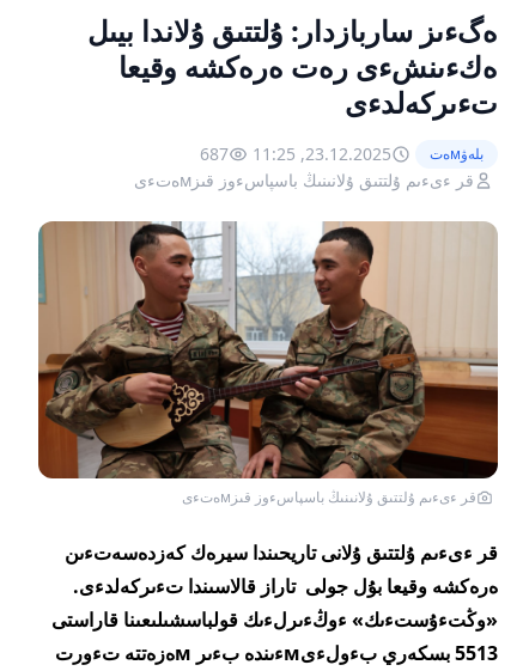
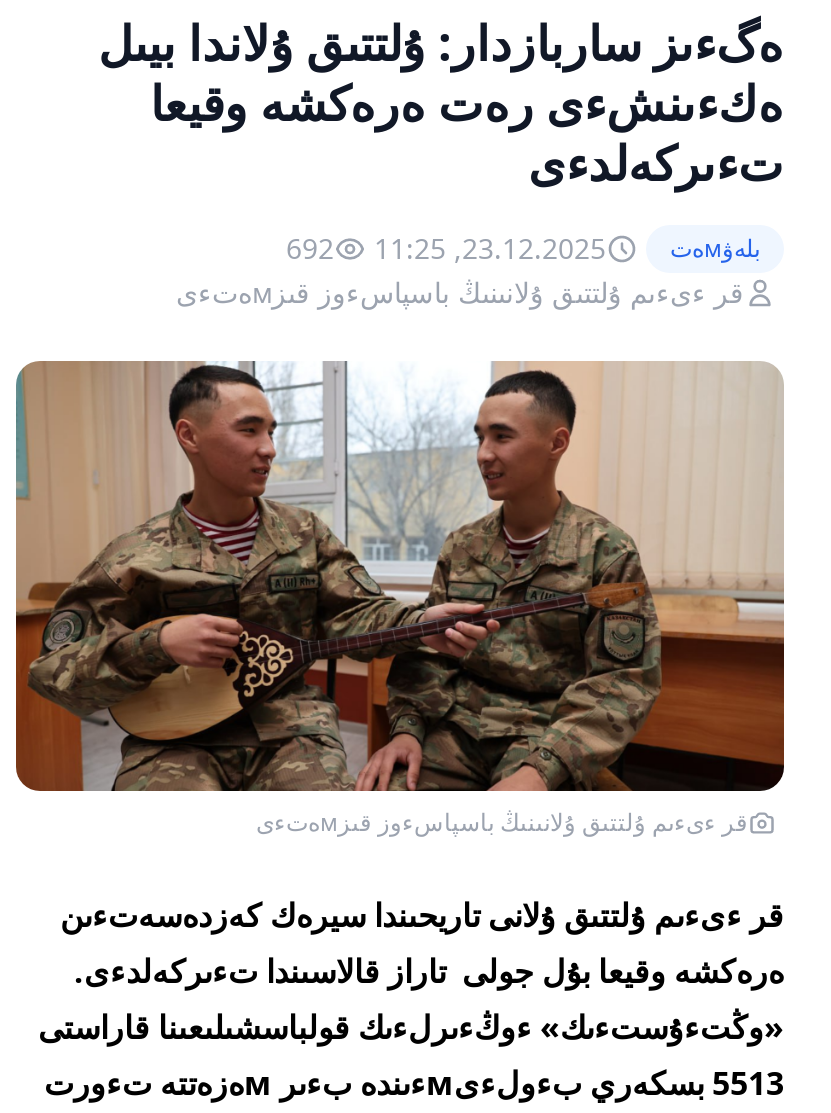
- 687
+ 692
